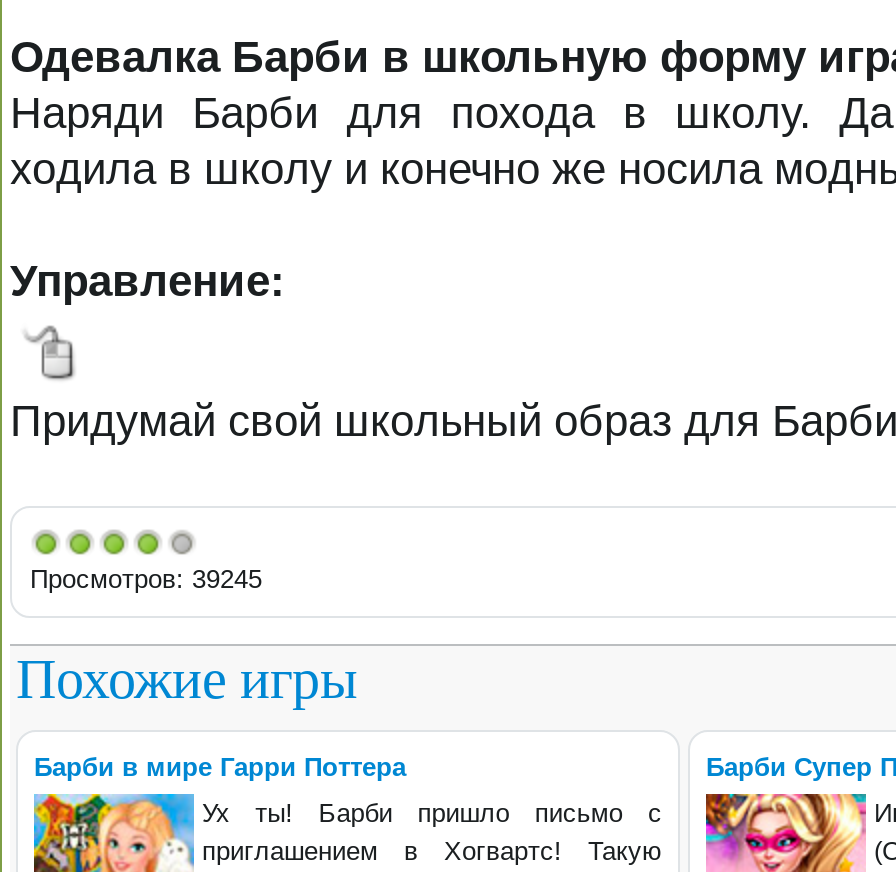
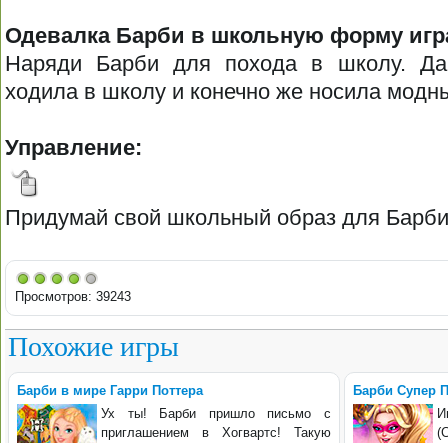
- Просмотров: 39245
+ Просмотров: 39243
